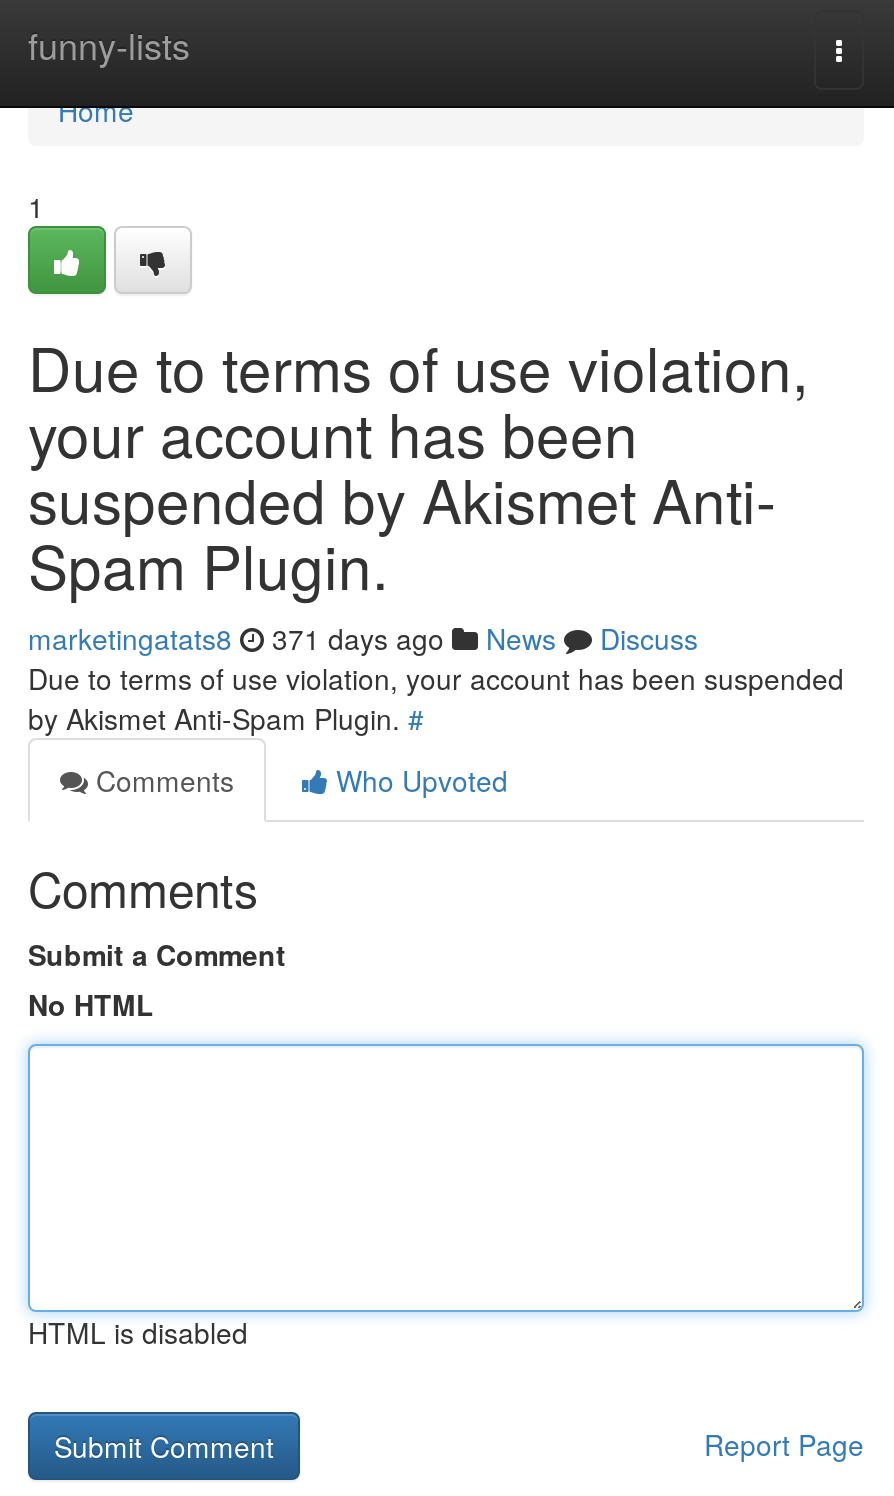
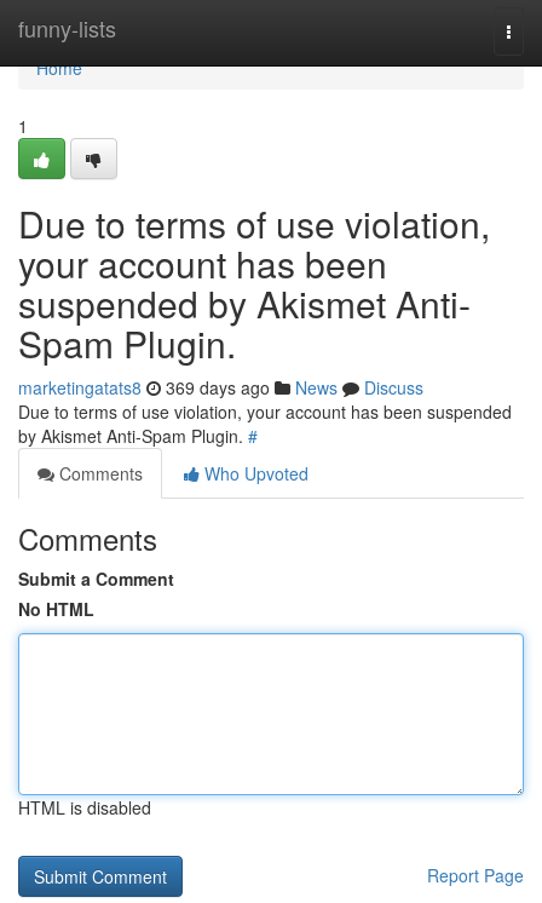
- marketingatats8 371 days ago News Discuss
+ marketingatats8 369 days ago News Discuss
